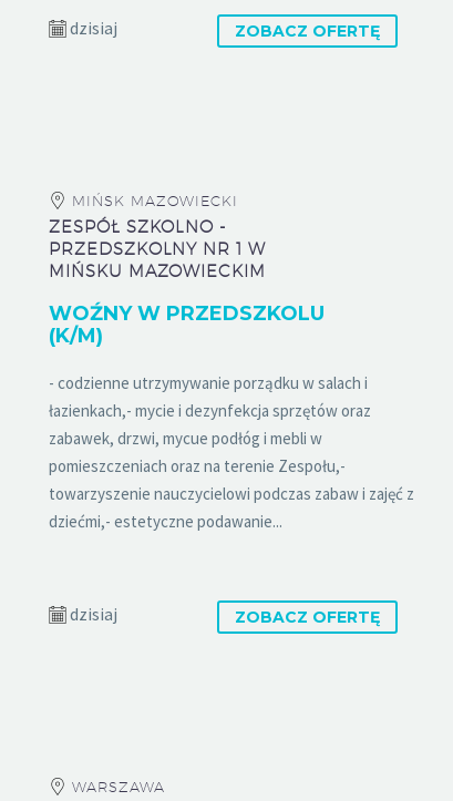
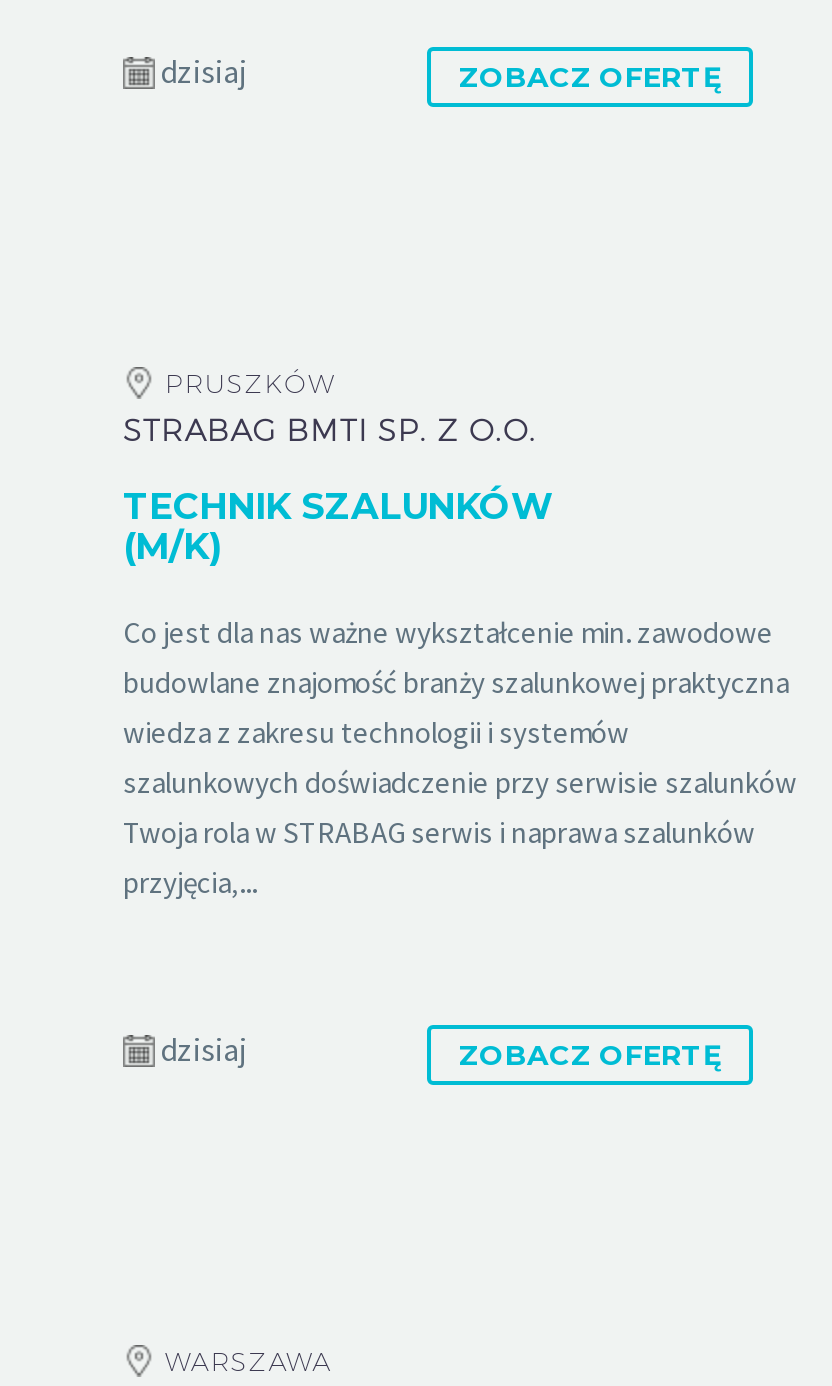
- MIŃSK MAZOWIECKI
- ZESPÓŁ SZKOLNO -
- PRZEDSZKOLNY NR 1 W
- MIŃSKU MAZOWIECKIM
+ PRUSZKÓW
+ STRABAG BMTI SP. Z O.O.

- WOŹNY W PRZEDSZKOLU
- (K/M)
+ TECHNIK SZALUNKÓW
+ (M/K)

- - codzienne utrzymywanie porządku w salach i
- łazienkach,- mycie i dezynfekcja sprzętów oraz
- zabawek, drzwi, mycue podłóg i mebli w
- pomieszczeniach oraz na terenie Zespołu,-
- towarzyszenie nauczycielowi podczas zabaw i zajęć z
- dziećmi,- estetyczne podawanie...
+ Co jest dla nas ważne wykształcenie min. zawodowe
+ budowlane znajomość branży szalunkowej praktyczna
+ wiedza z zakresu technologii i systemów
+ szalunkowych doświadczenie przy serwisie szalunków
+ Twoja rola w STRABAG serwis i naprawa szalunków
+ przyjęcia,...
